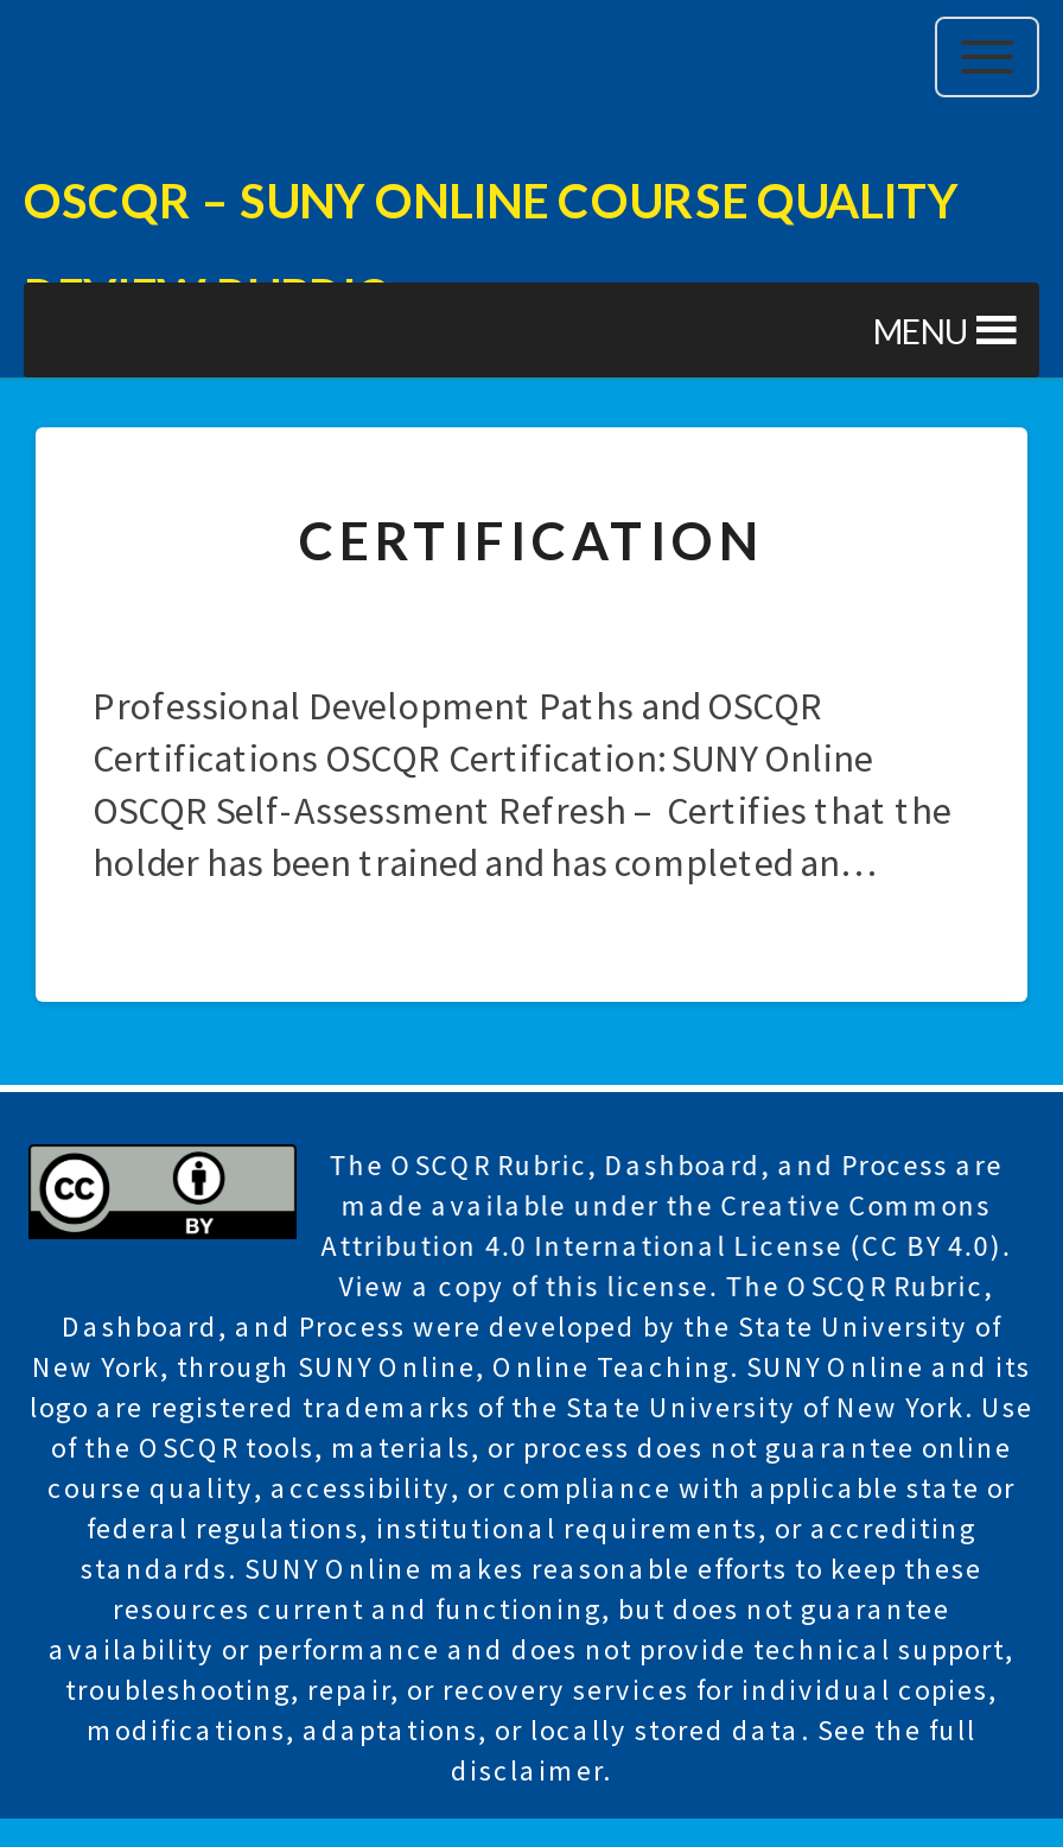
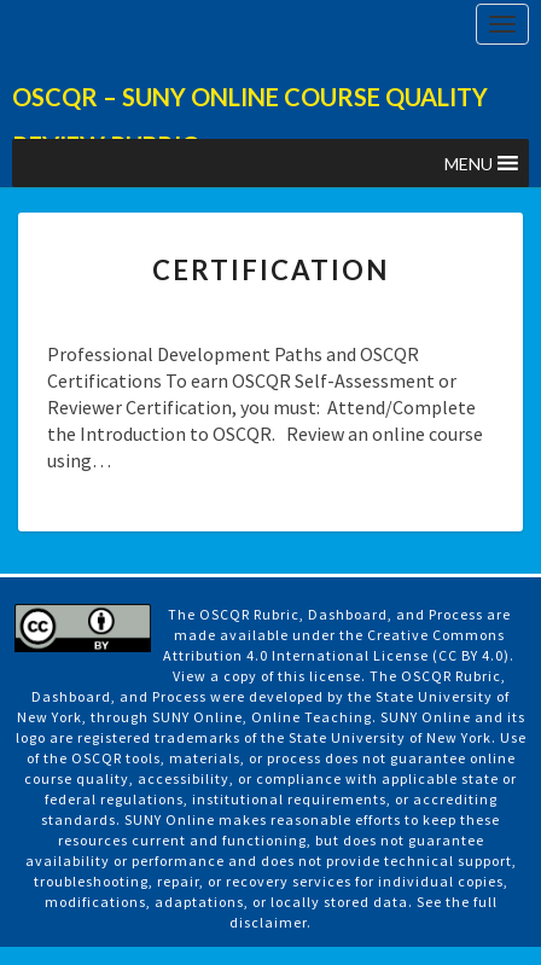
- Certifications OSCQR Certification: SUNY Online
- OSCQR Self-Assessment Refresh – Certifies that the
- holder has been trained and has completed an…
+ Certifications To earn OSCQR Self-Assessment or
+ Reviewer Certification, you must: Attend/Complete
+ the Introduction to OSCQR. Review an online course
+ using…
